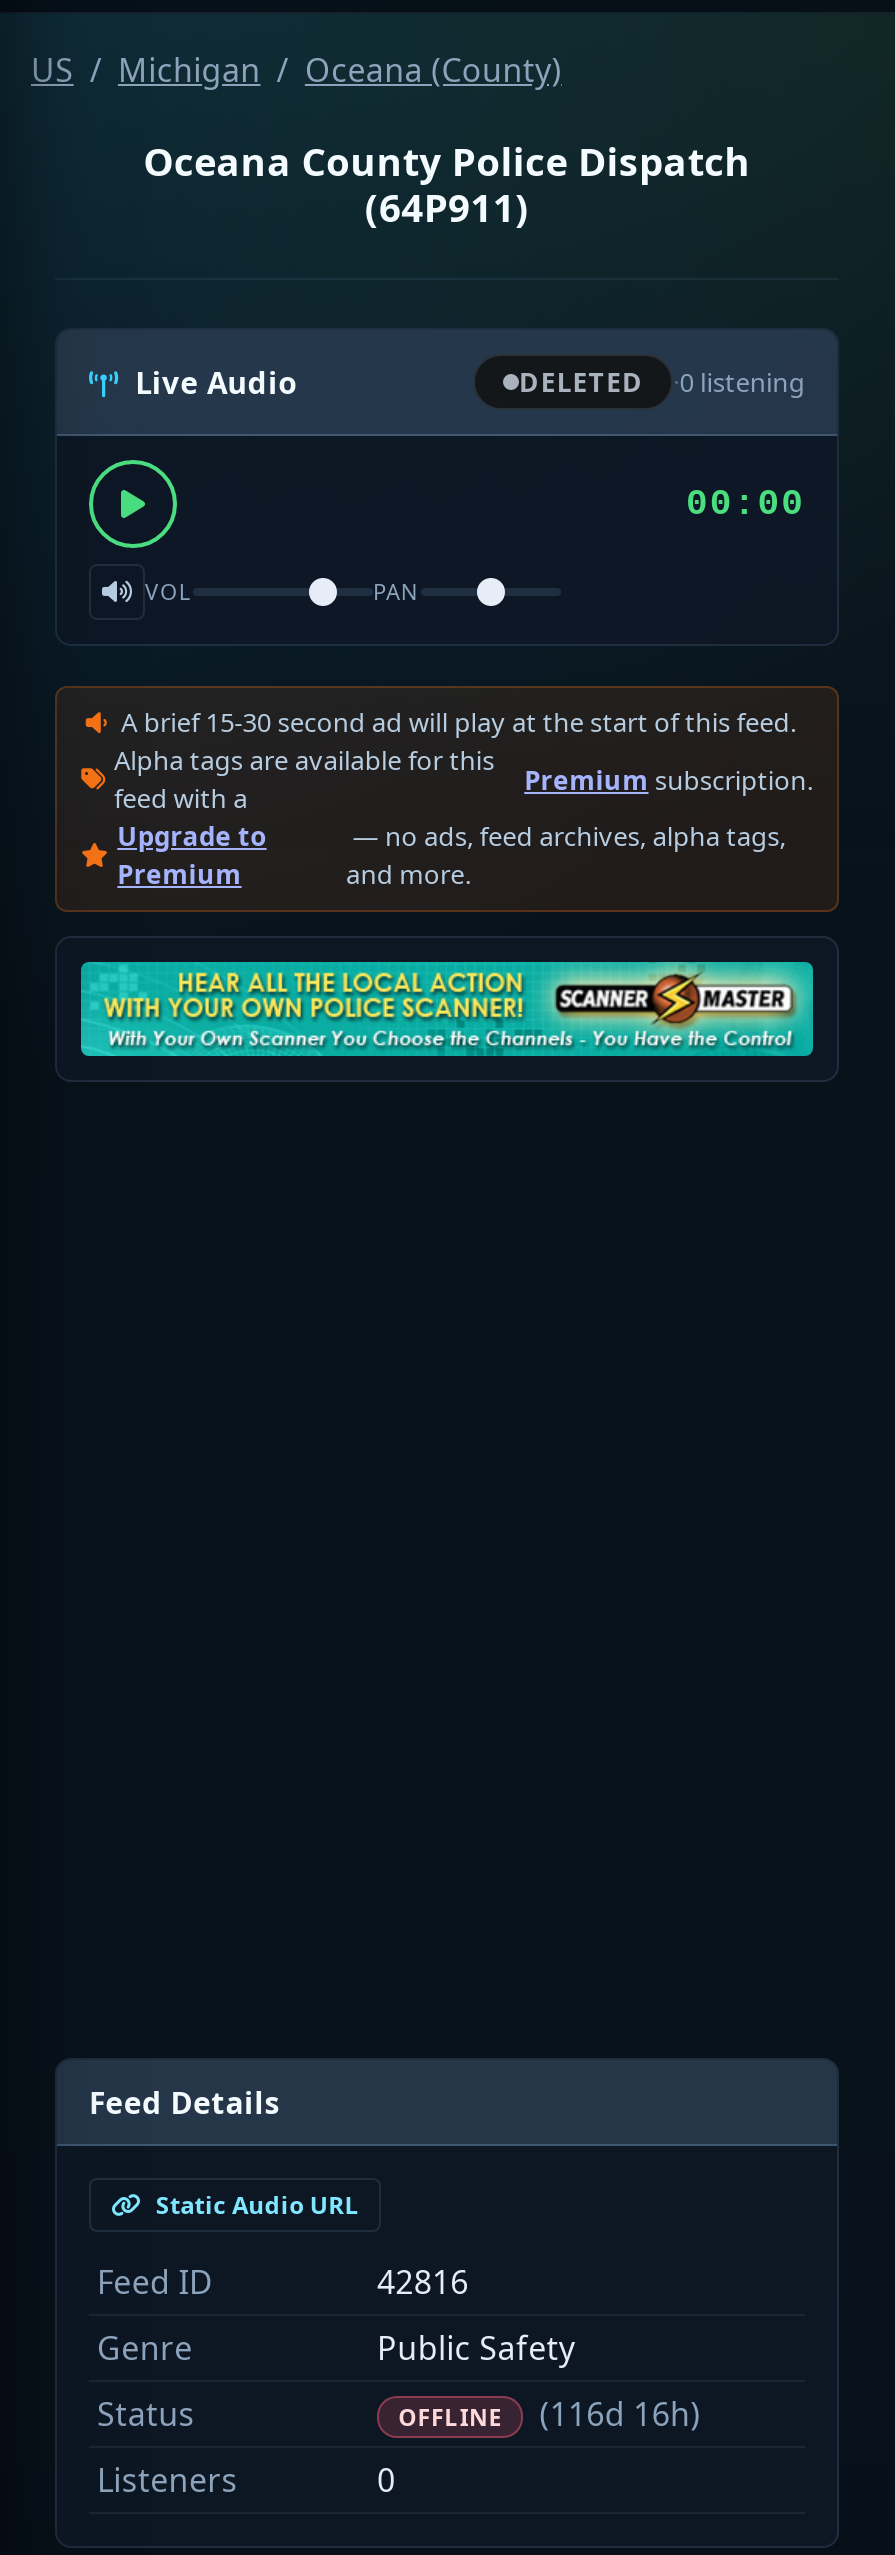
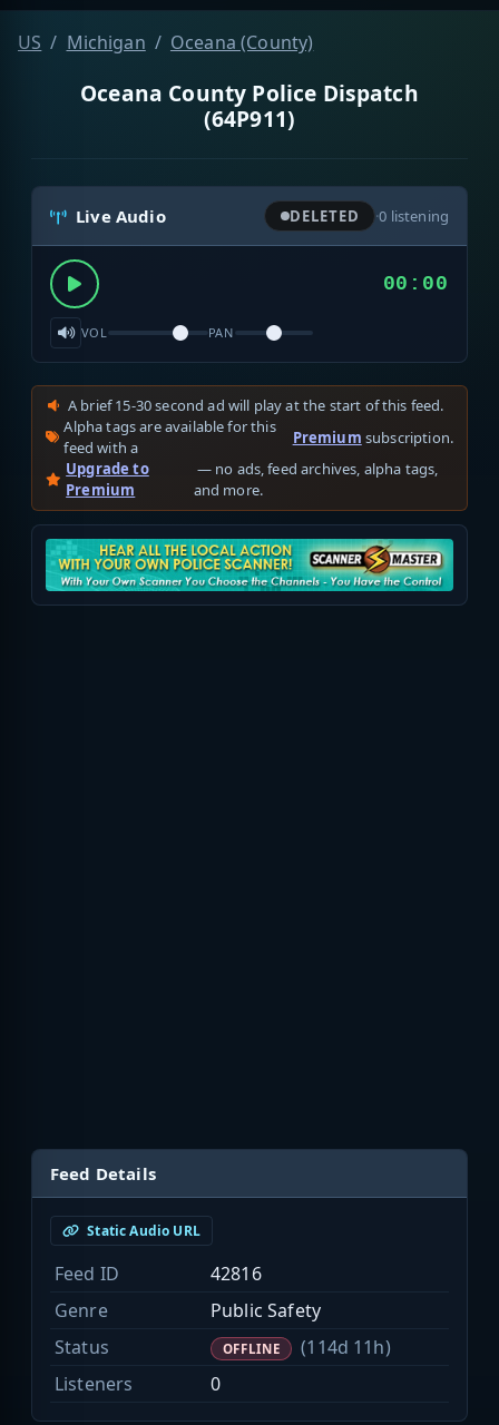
- OFFLINE (116d 16h)
+ OFFLINE (114d 11h)
